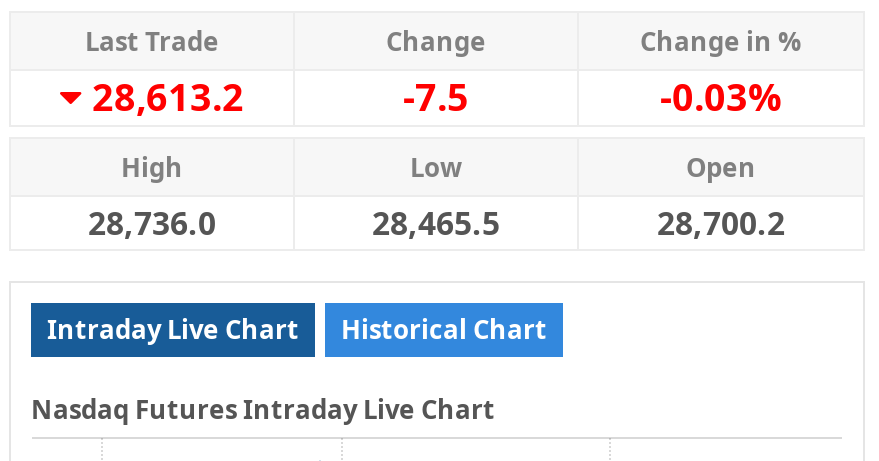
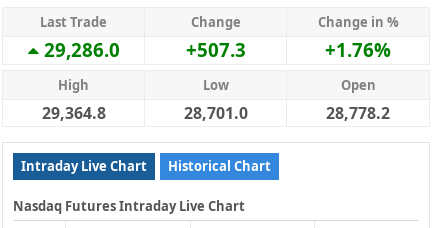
- 28,613.2
+ 29,286.0

- -7.5
+ +507.3

- -0.03%
+ +1.76%

- 28,736.0
+ 29,364.8

- 28,465.5
+ 28,701.0

- 28,700.2
+ 28,778.2
